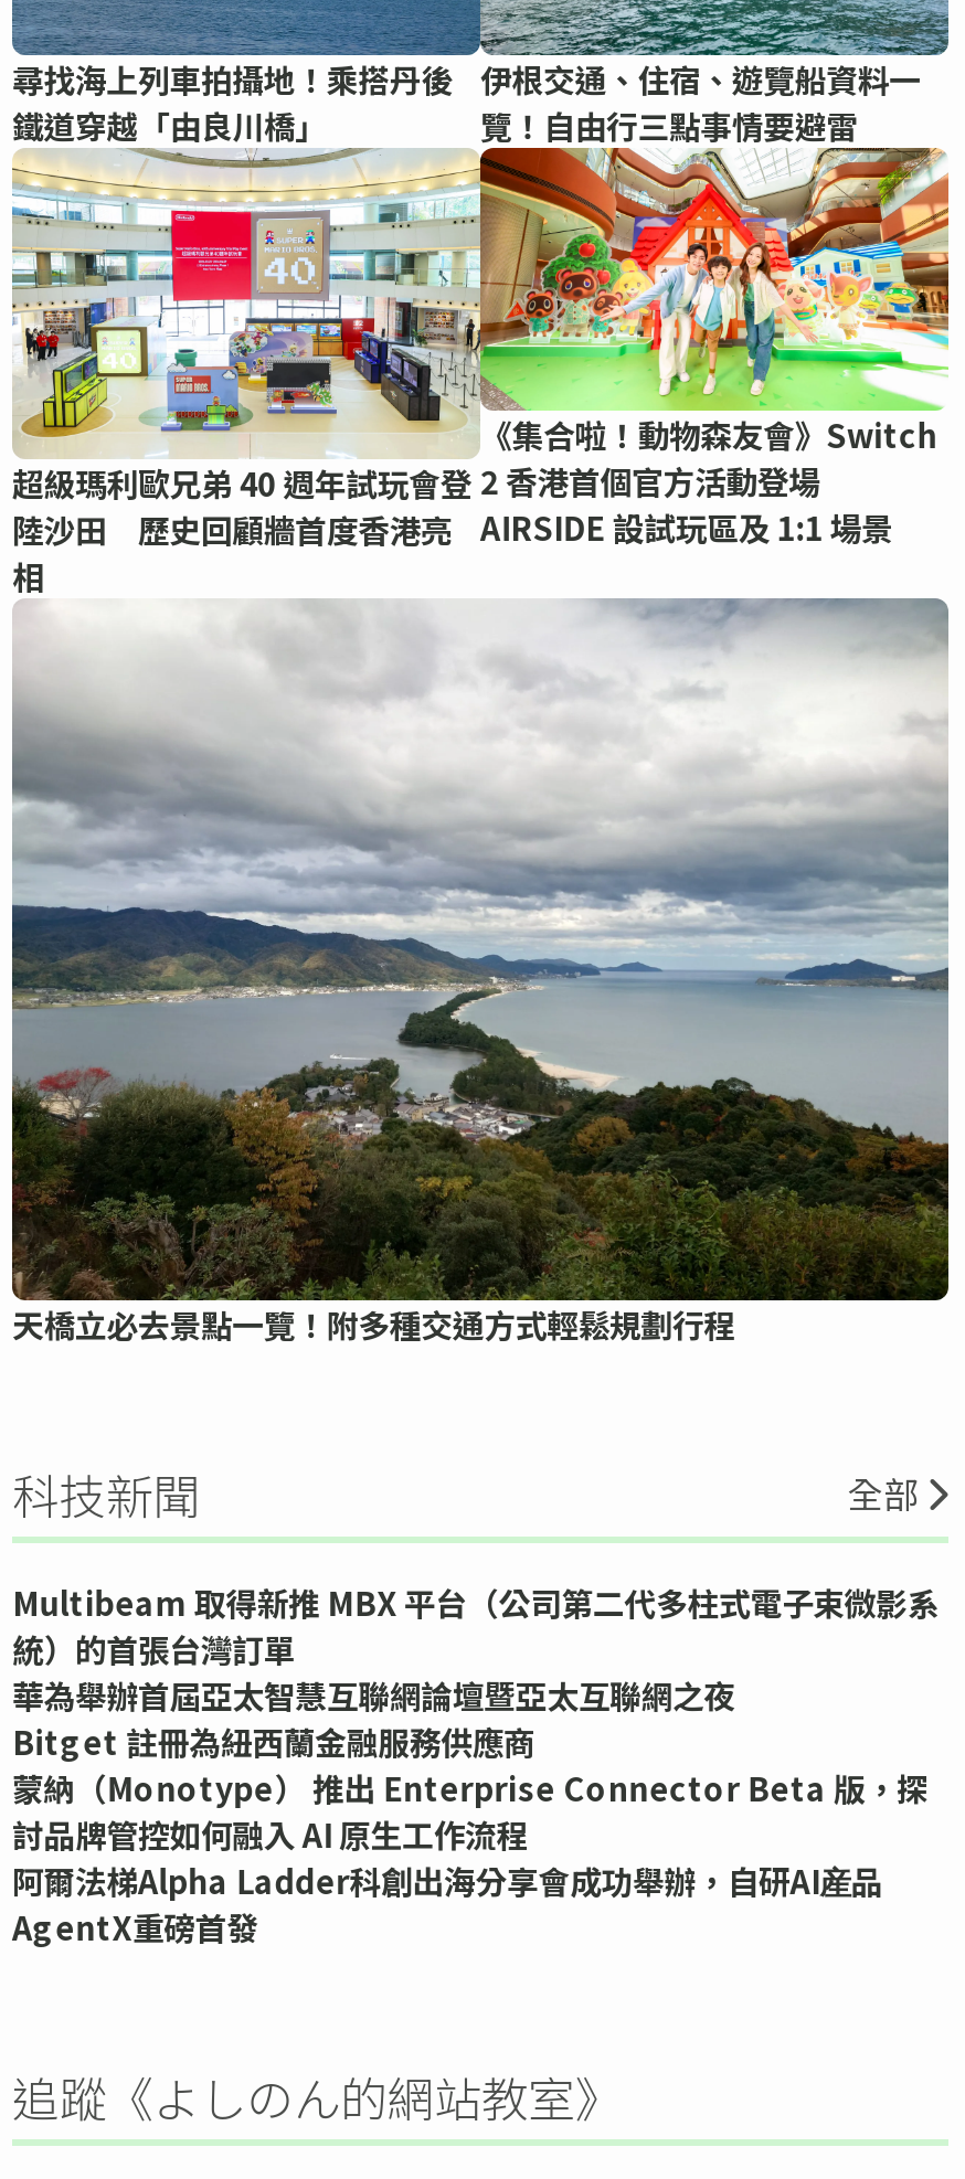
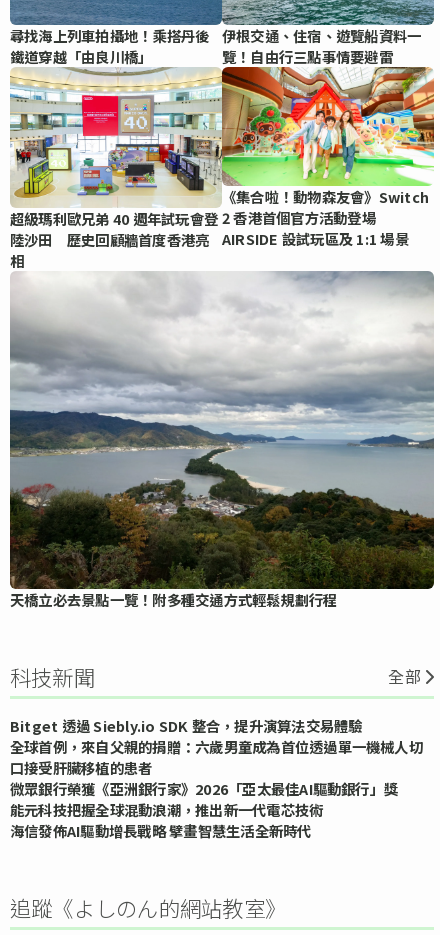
- Multibeam 取得新推 MBX 平台（公司第二代多柱式電子束微影系
- 統）的首張台灣訂單
- 華為舉辦首屆亞太智慧互聯網論壇暨亞太互聯網之夜
- Bitget 註冊為紐西蘭金融服務供應商
- 蒙納（Monotype） 推出 Enterprise Connector Beta 版，探
- 討品牌管控如何融入 AI 原生工作流程
- 阿爾法梯Alpha Ladder科創出海分享會成功舉辦，自研AI産品
- AgentX重磅首發
+ Bitget 透過 Siebly.io SDK 整合，提升演算法交易體驗
+ 全球首例，來自父親的捐贈：六歲男童成為首位透過單一機械人切
+ 口接受肝臟移植的患者
+ 微眾銀行榮獲《亞洲銀行家》2026「亞太最佳AI驅動銀行」獎
+ 能元科技把握全球混動浪潮，推出新一代電芯技術
+ 海信發佈AI驅動增長戰略 擘畫智慧生活全新時代
